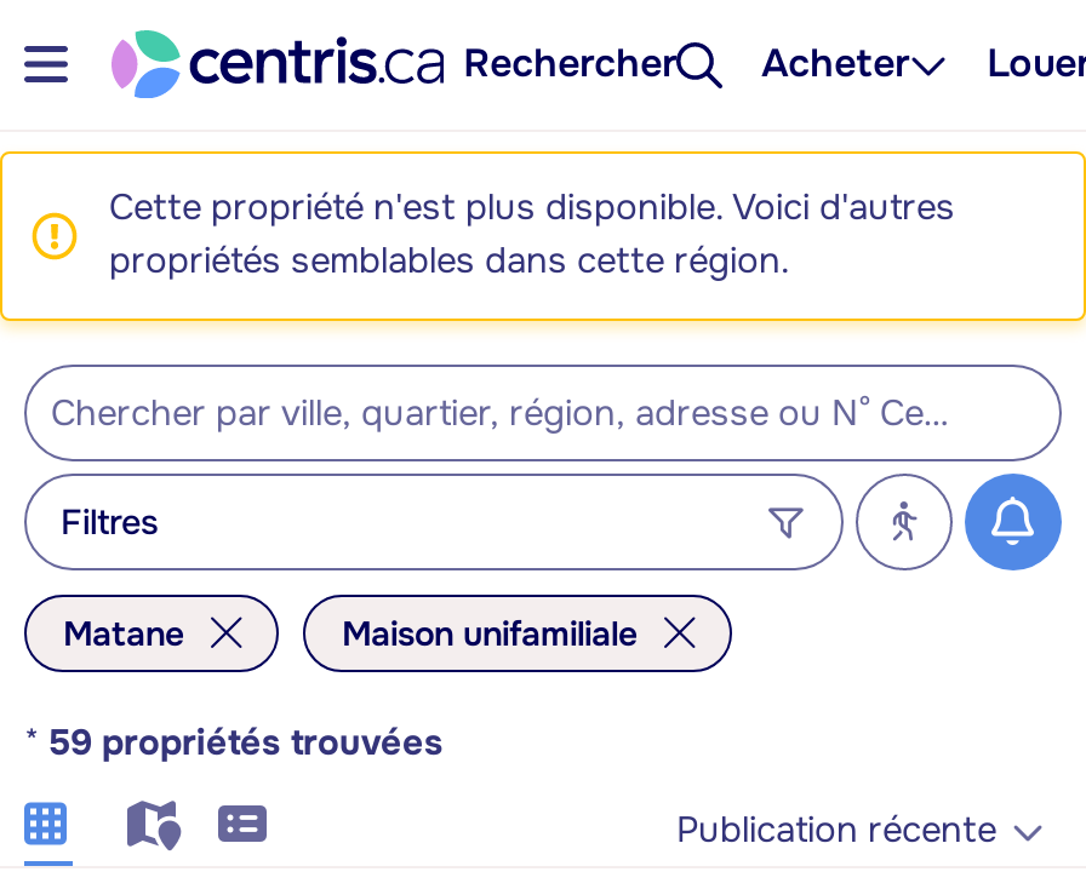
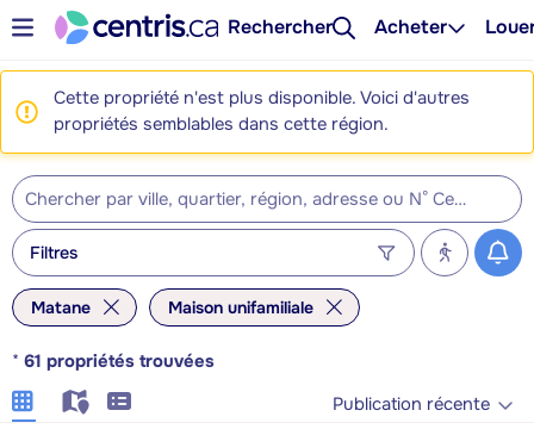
- * 59 propriétés trouvées
+ * 61 propriétés trouvées
